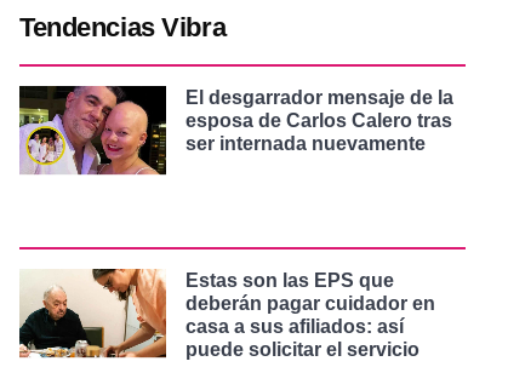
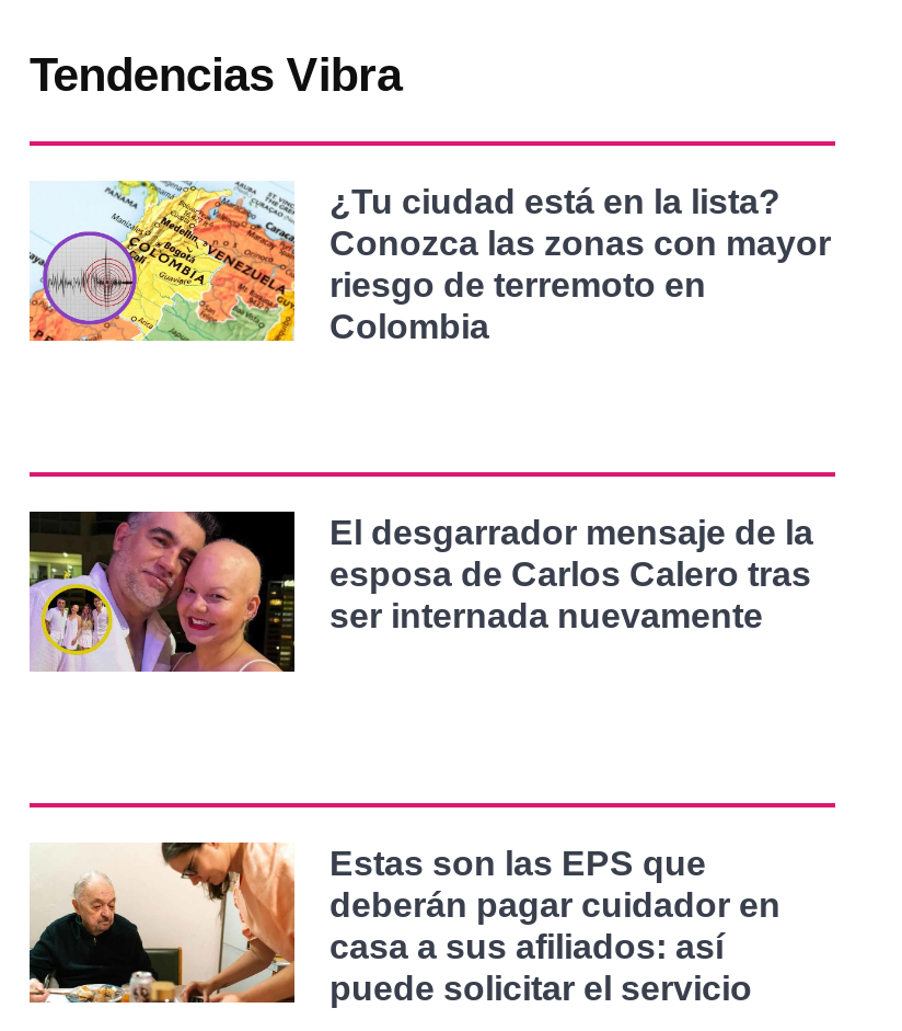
+ [image]
+ ¿Tu ciudad está en la lista?
+ Conozca las zonas con mayor
+ riesgo de terremoto en
+ Colombia
